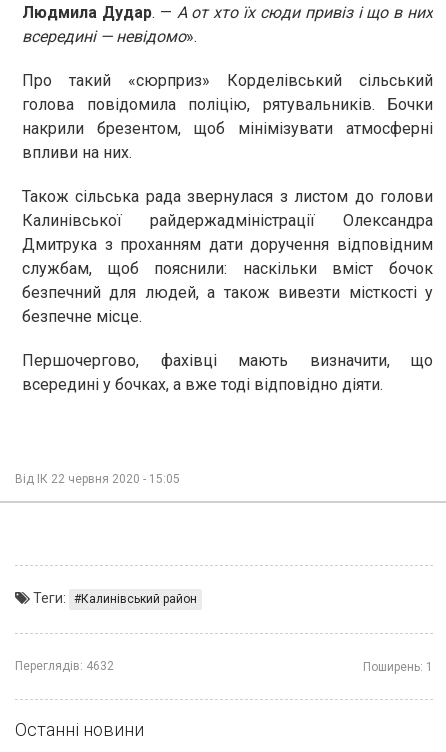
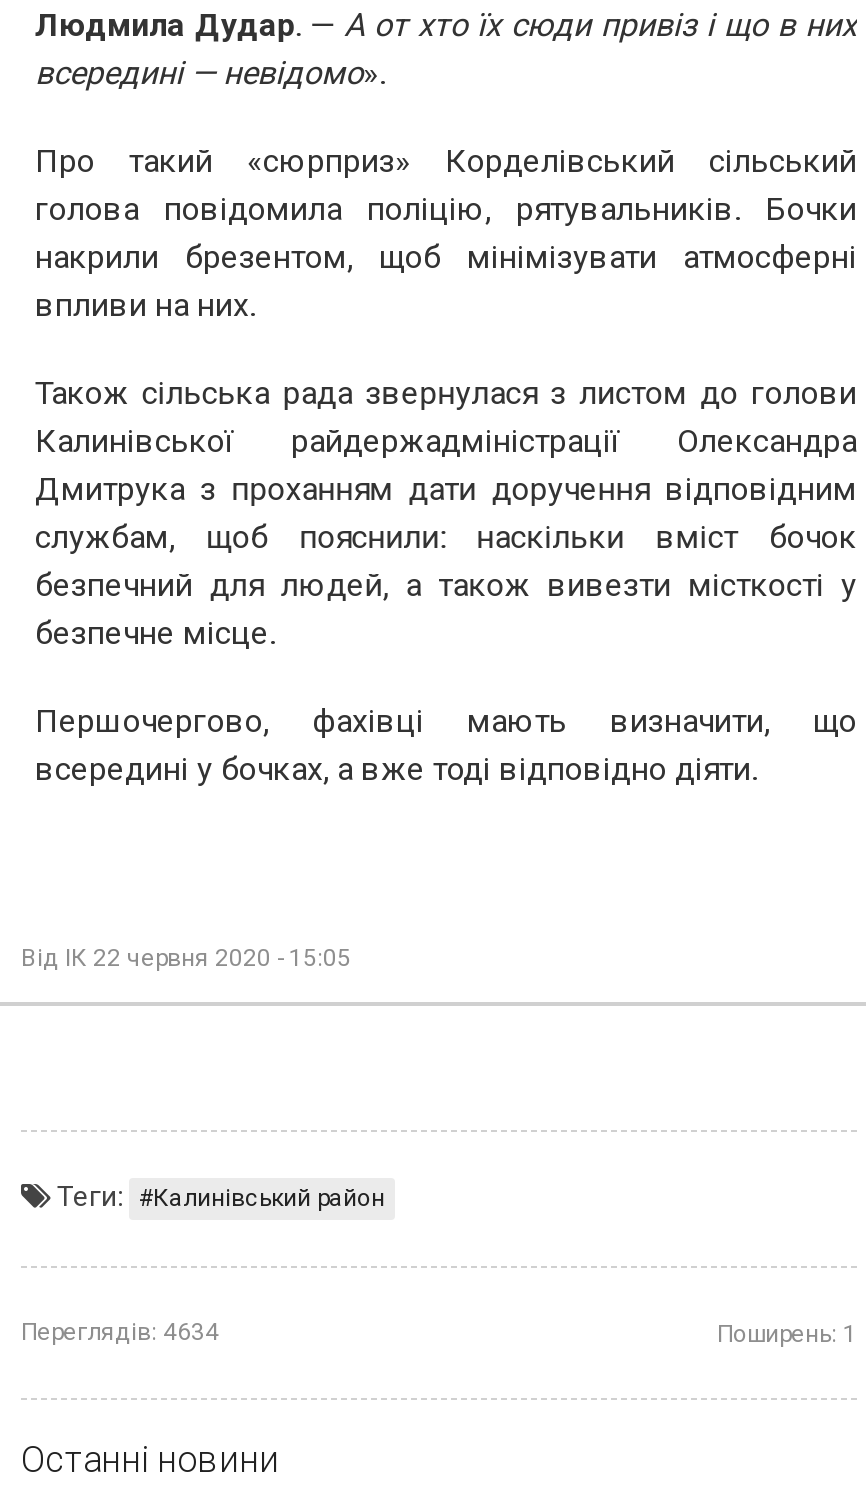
- Переглядів: 4632
+ Переглядів: 4634
